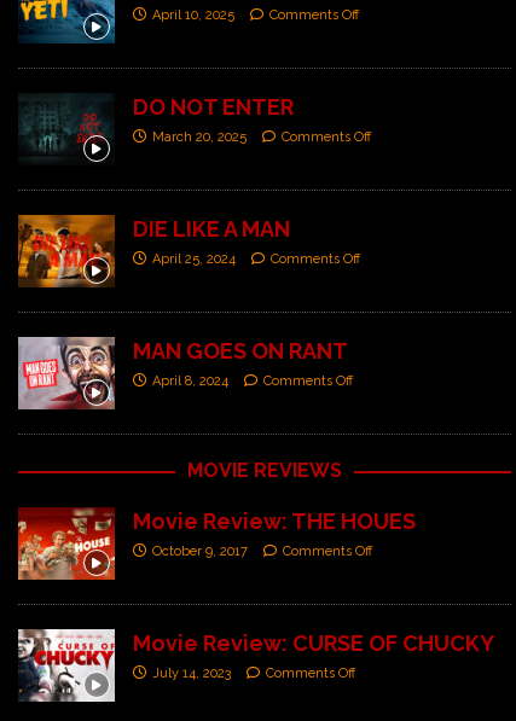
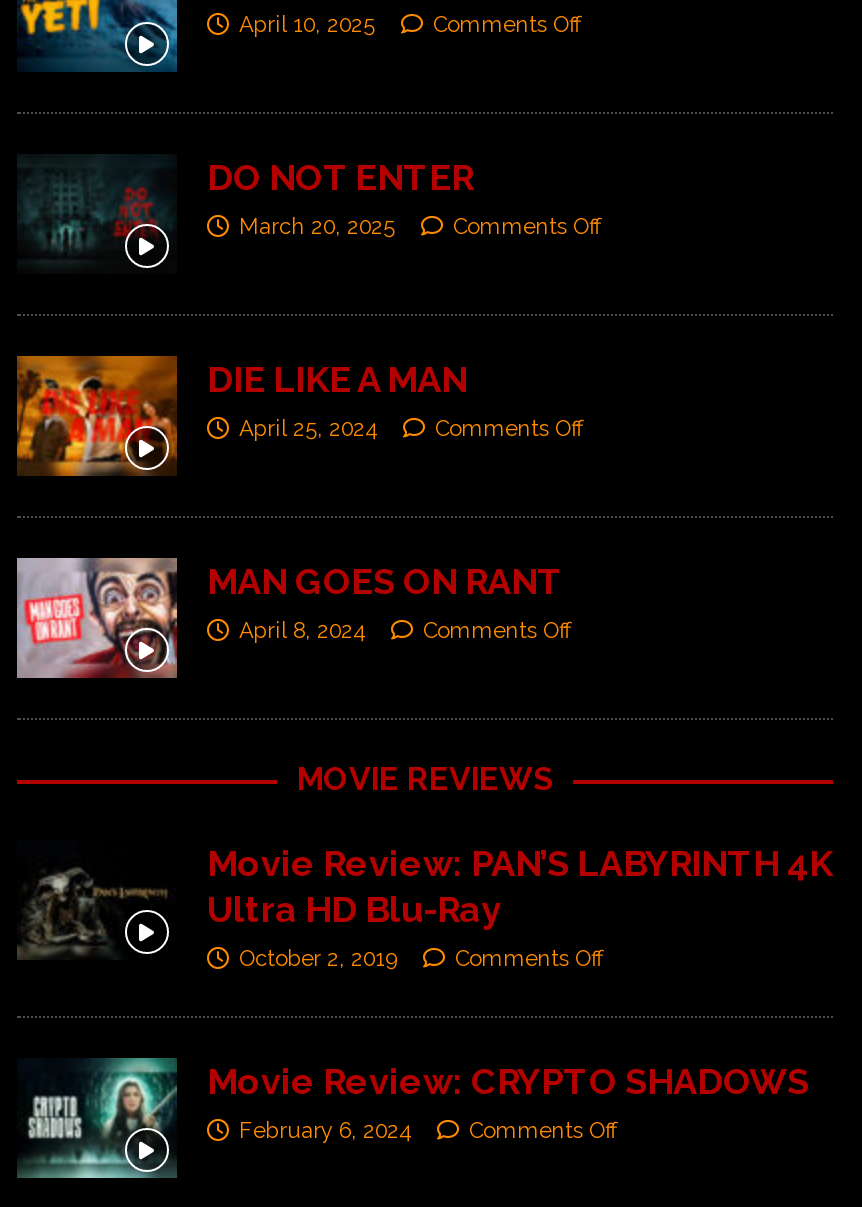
- [image]
- Movie Review: THE HOUES
- October 9, 2017
+ [image]
+ Movie Review: PAN’S LABYRINTH 4K
+ Ultra HD Blu-Ray
+ October 2, 2019

- [image]
- Movie Review: CURSE OF CHUCKY
- July 14, 2023
+ [image]
+ Movie Review: CRYPTO SHADOWS
+ February 6, 2024
